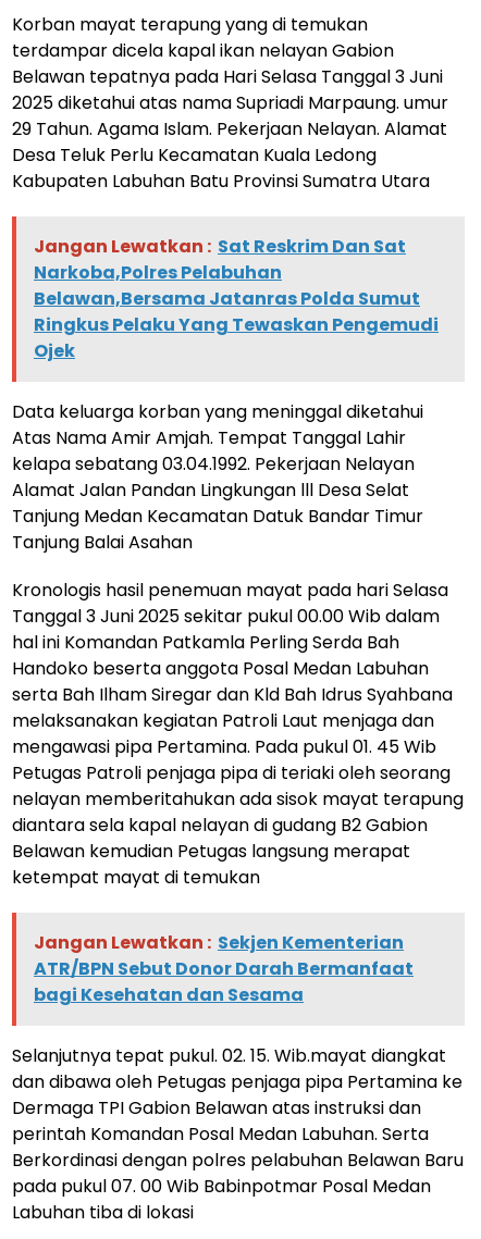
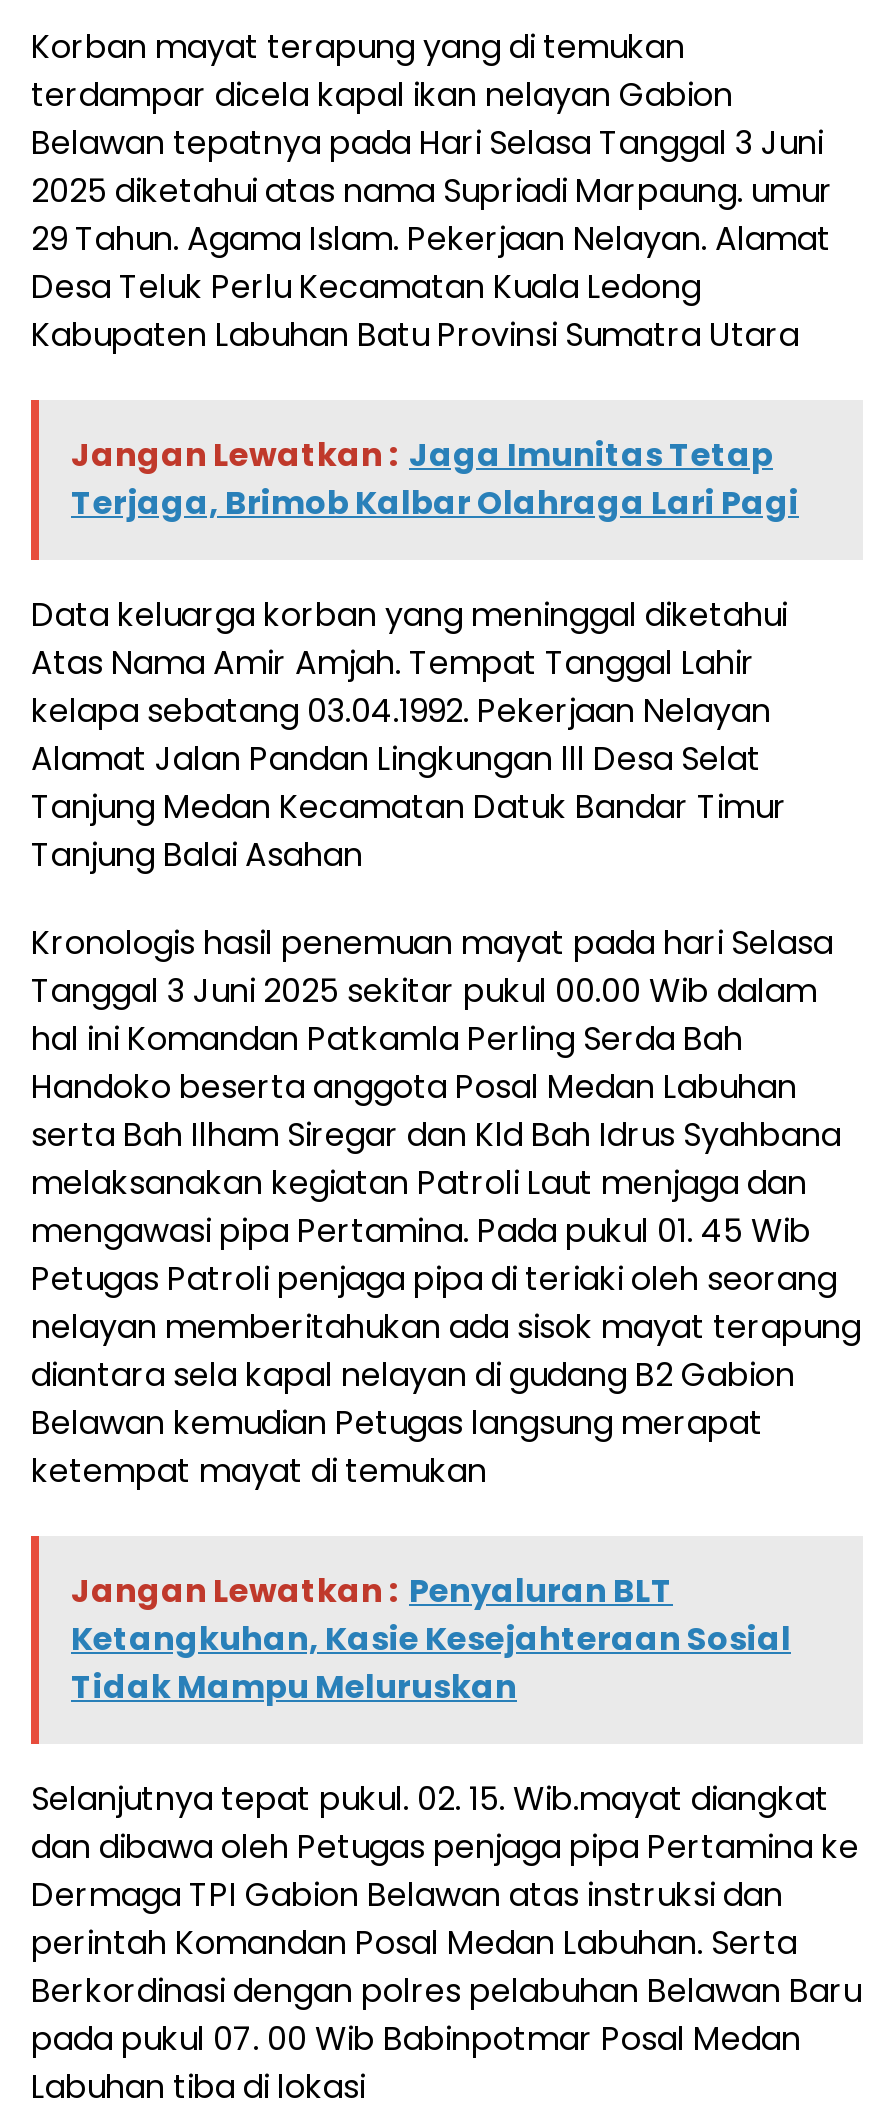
- Jangan Lewatkan : Sat Reskrim Dan Sat
- Narkoba,Polres Pelabuhan
- Belawan,Bersama Jatanras Polda Sumut
- Ringkus Pelaku Yang Tewaskan Pengemudi
- Ojek
+ Jangan Lewatkan : Jaga Imunitas Tetap
+ Terjaga, Brimob Kalbar Olahraga Lari Pagi

- Jangan Lewatkan : Sekjen Kementerian
- ATR/BPN Sebut Donor Darah Bermanfaat
- bagi Kesehatan dan Sesama
+ Jangan Lewatkan : Penyaluran BLT
+ Ketangkuhan, Kasie Kesejahteraan Sosial
+ Tidak Mampu Meluruskan
